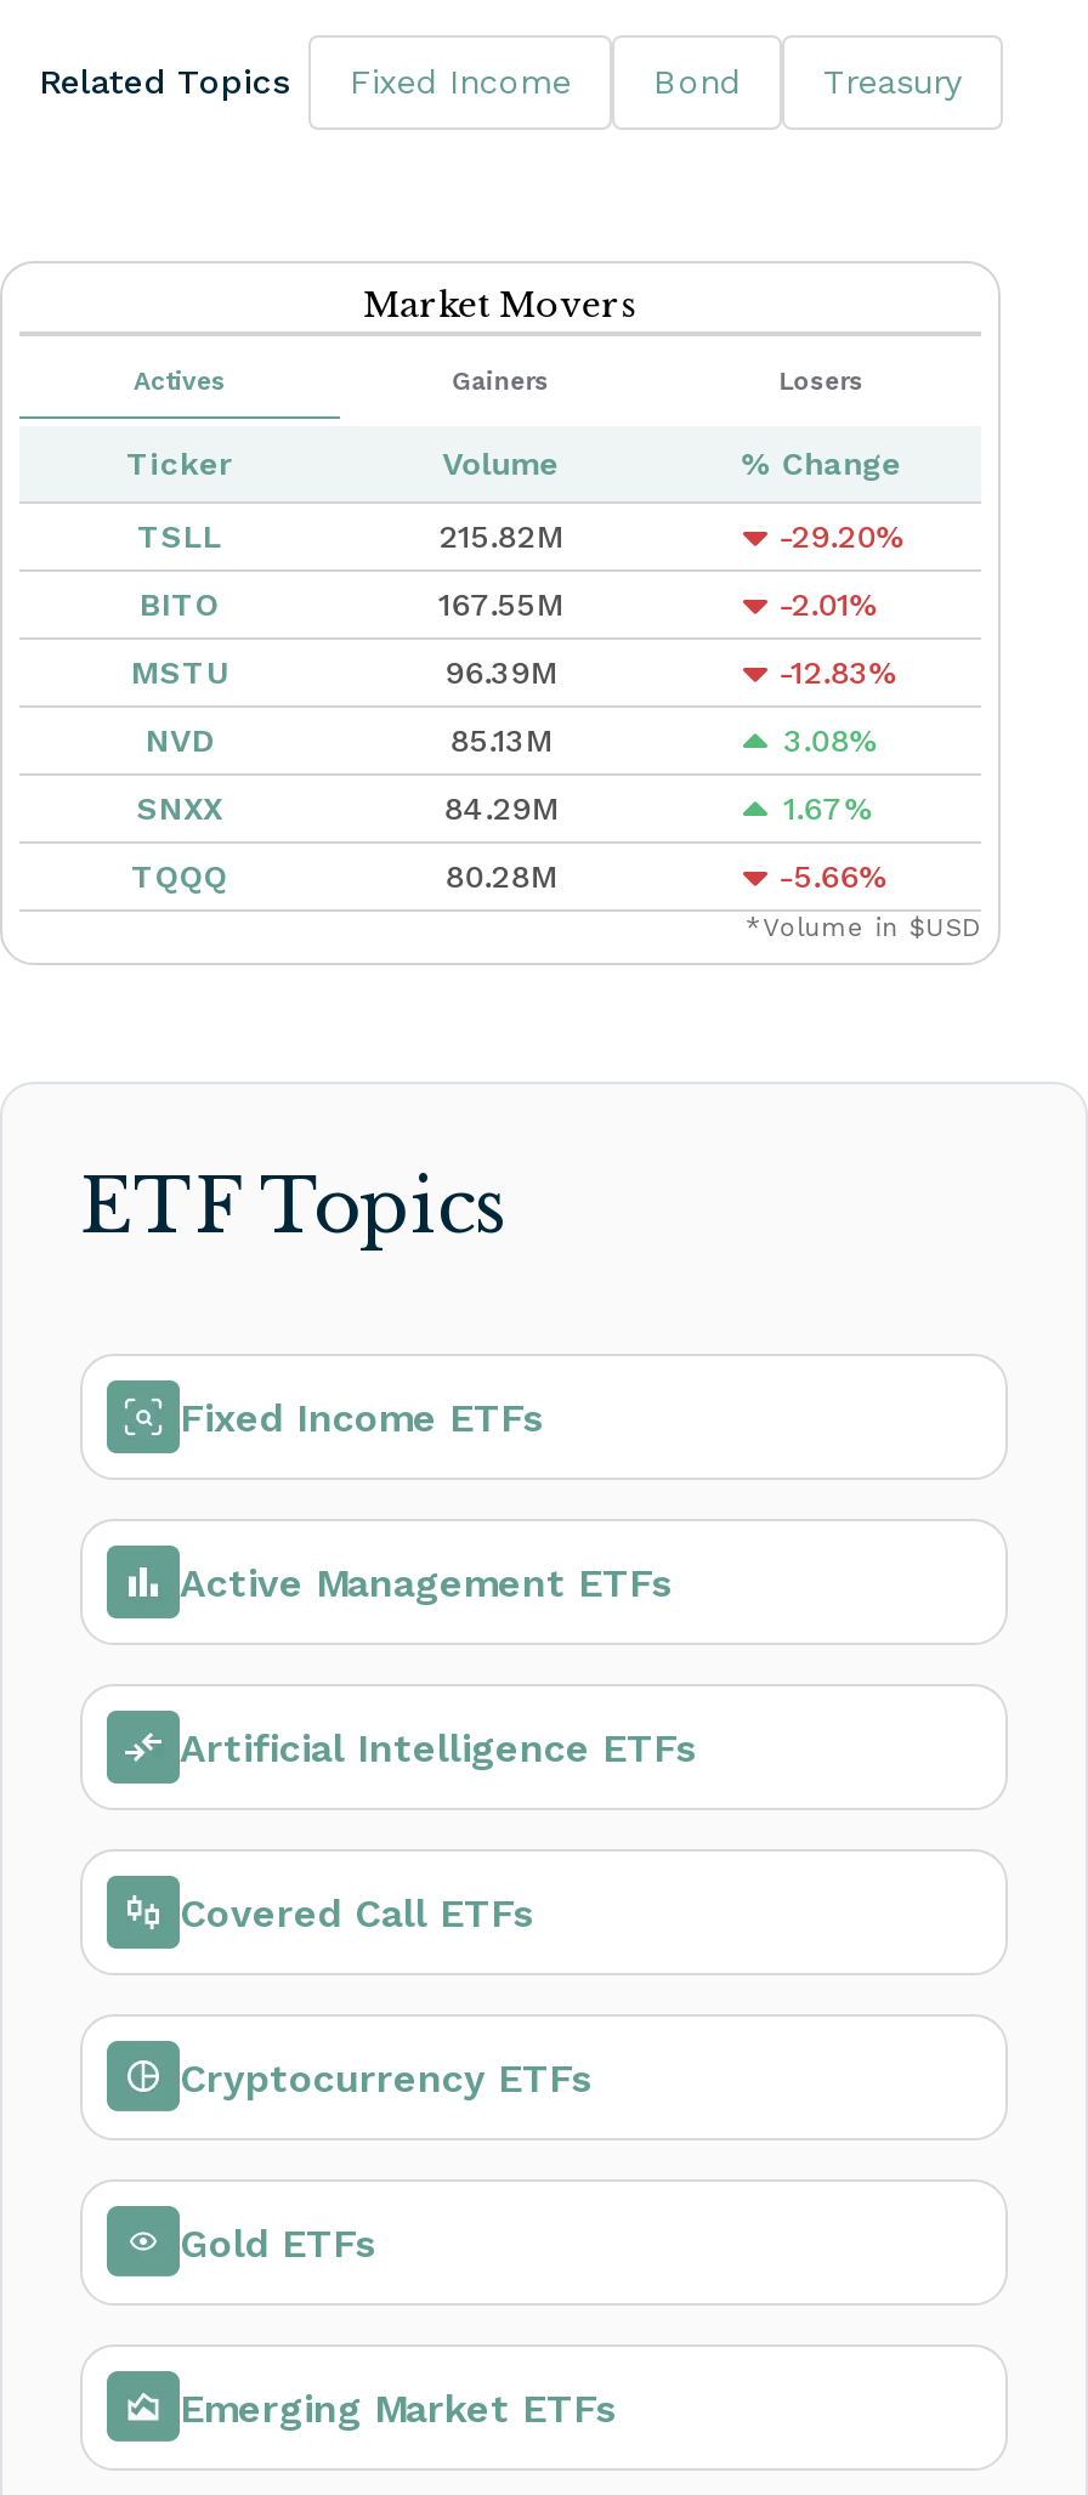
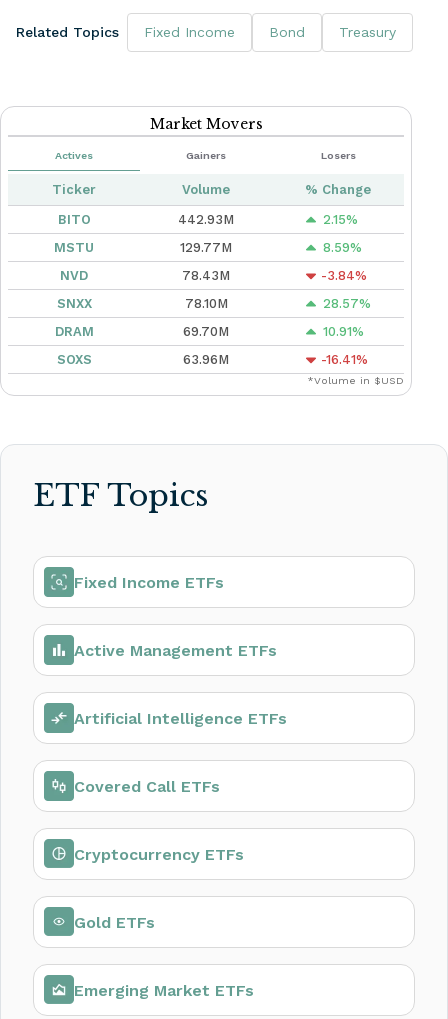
- TSLL
- 215.82M
- -29.20%

moved up: BITO | MSTU | NVD | SNXX

- 167.55M
- -2.01%
+ 442.93M
+ 2.15%

- 96.39M
- -12.83%
+ 129.77M
+ 8.59%

- 85.13M
- 3.08%
+ 78.43M
+ -3.84%

- 84.29M
- 1.67%
- TQQQ
- 80.28M
- -5.66%
+ 78.10M
+ 28.57%
+ DRAM
+ 69.70M
+ 10.91%
+ SOXS
+ 63.96M
+ -16.41%
